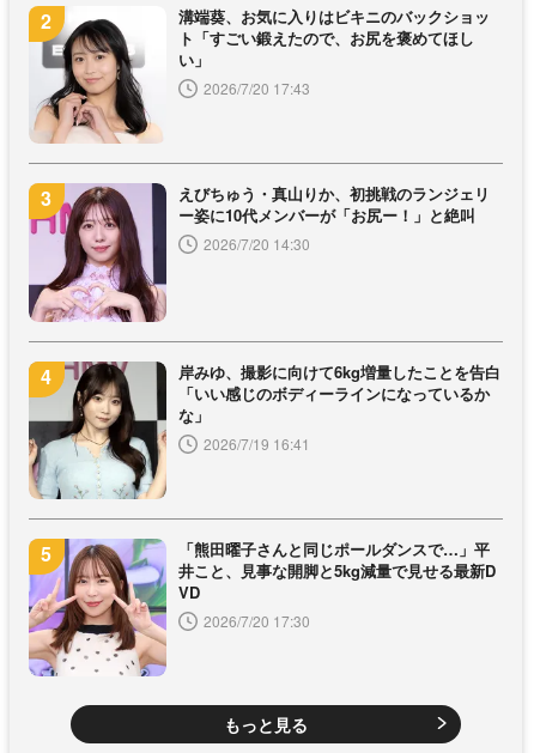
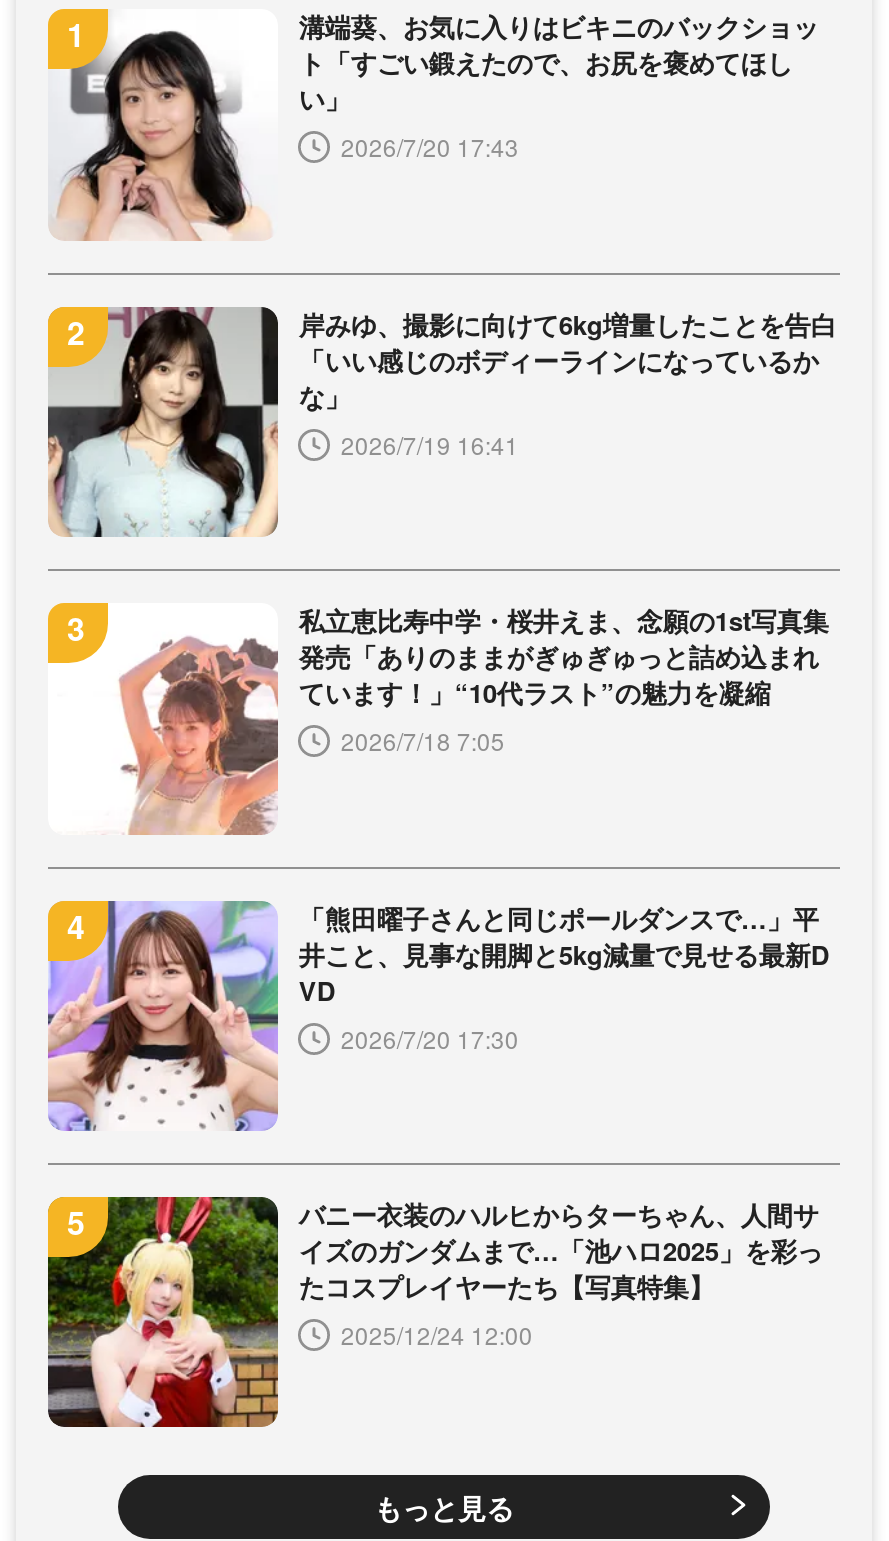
- [image]
- えびちゅう・真山りか、初挑戦のランジェリ
- ー姿に10代メンバーが「お尻ー！」と絶叫
- 2026/7/20 14:30

moved up: [image] | 岸みゆ、撮影に向けて6kg増量したことを告白 | 「いい感じのボディーラインになっているか | な」 | 2026/7/19 16:41

+ [image]
+ 私立恵比寿中学・桜井えま、念願の1st写真集
+ 発売「ありのままがぎゅぎゅっと詰め込まれ
+ ています！」“10代ラスト”の魅力を凝縮
+ 2026/7/18 7:05

+ [image]
+ バニー衣装のハルヒからターちゃん、人間サ
+ イズのガンダムまで…「池ハロ2025」を彩っ
+ たコスプレイヤーたち【写真特集】
+ 2025/12/24 12:00
